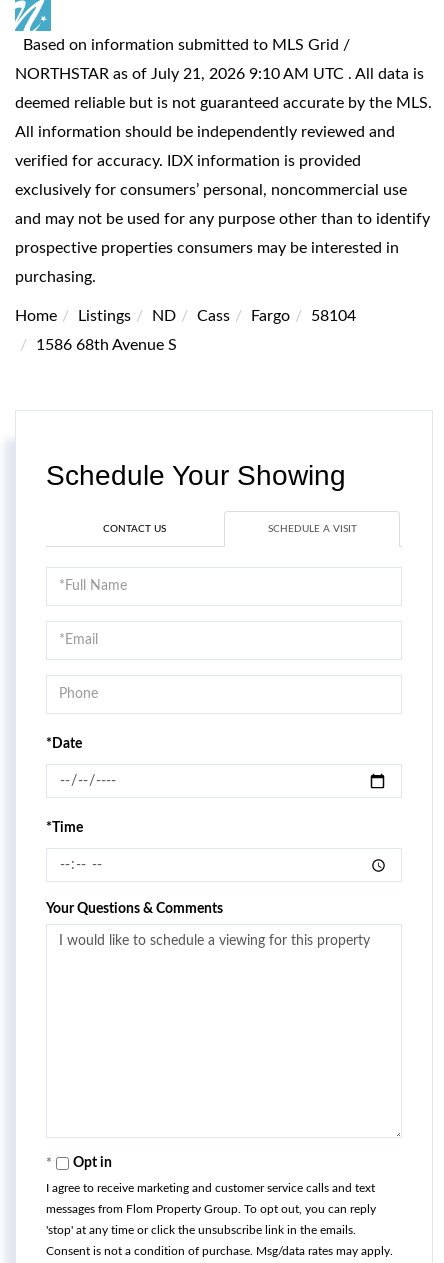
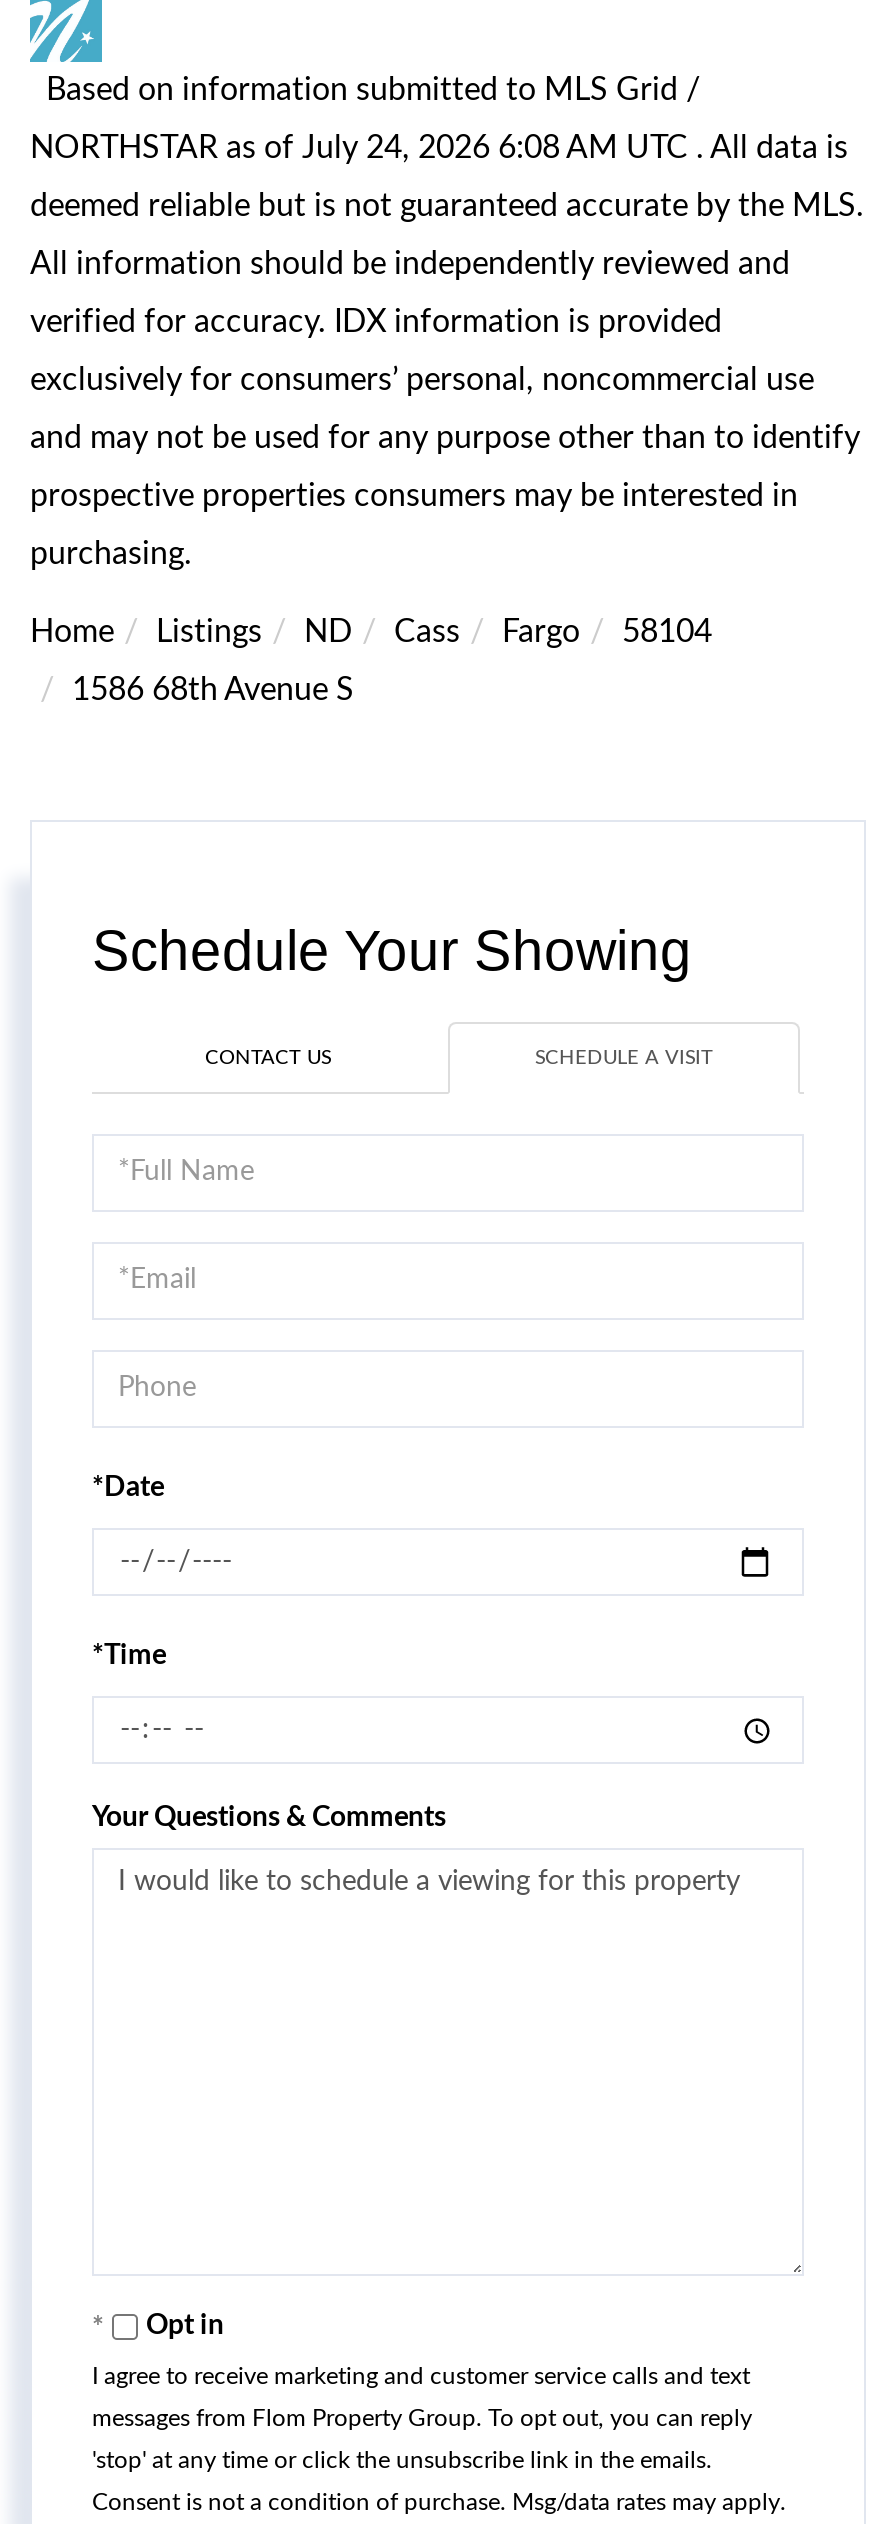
- NORTHSTAR as of July 21, 2026 9:10 AM UTC . All data is
+ NORTHSTAR as of July 24, 2026 6:08 AM UTC . All data is
